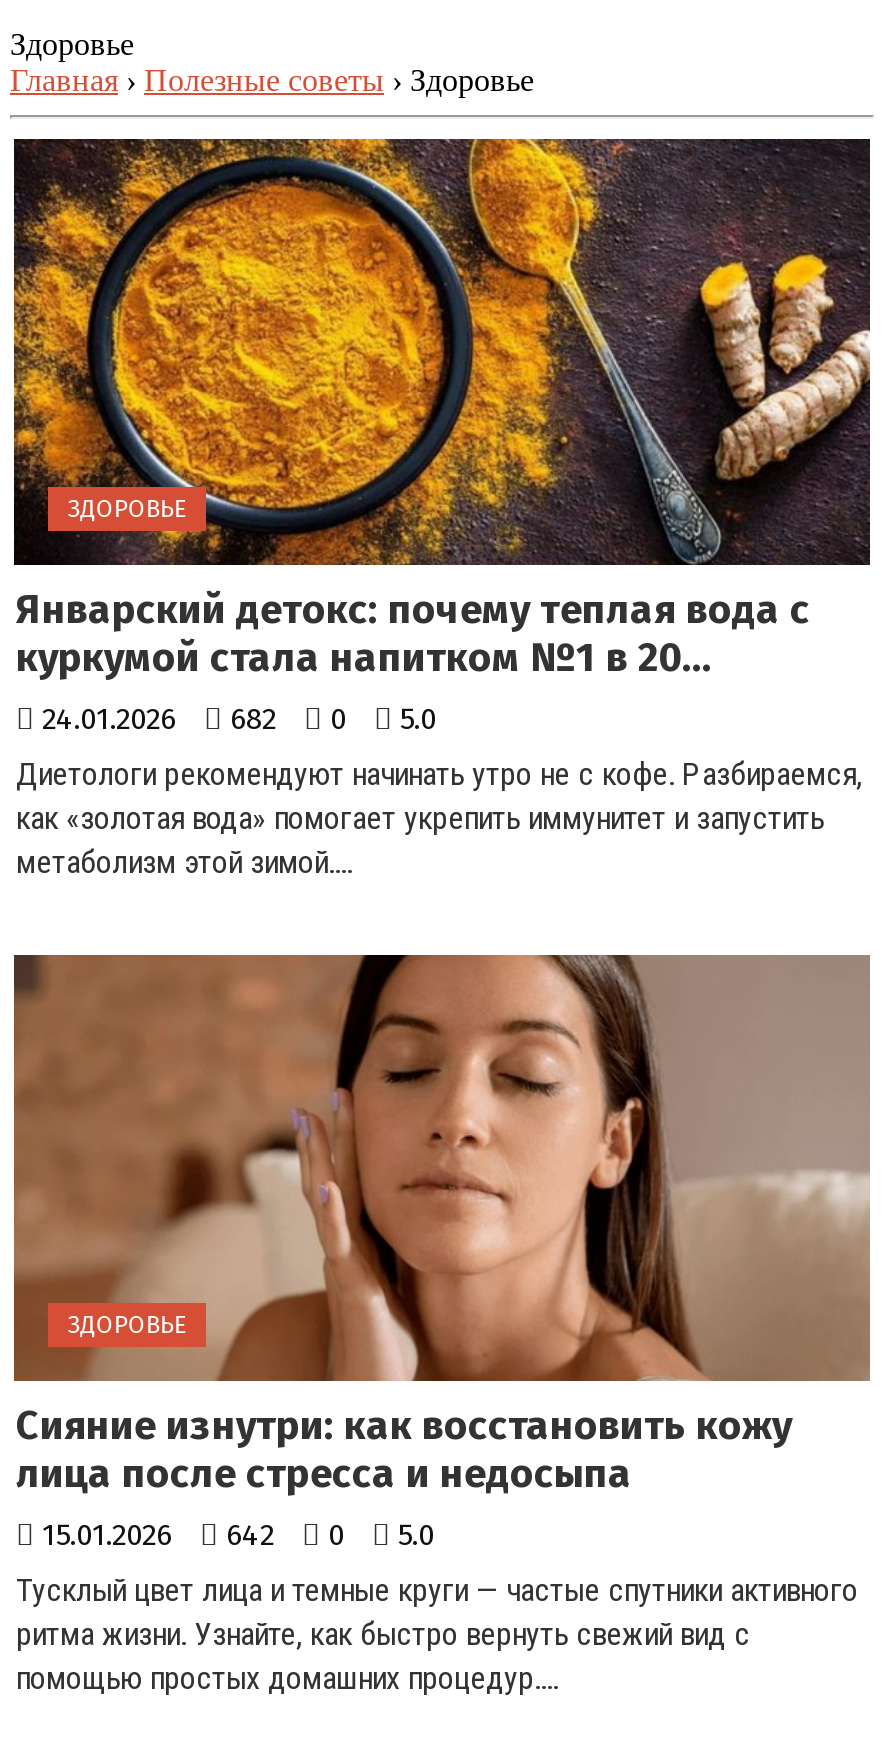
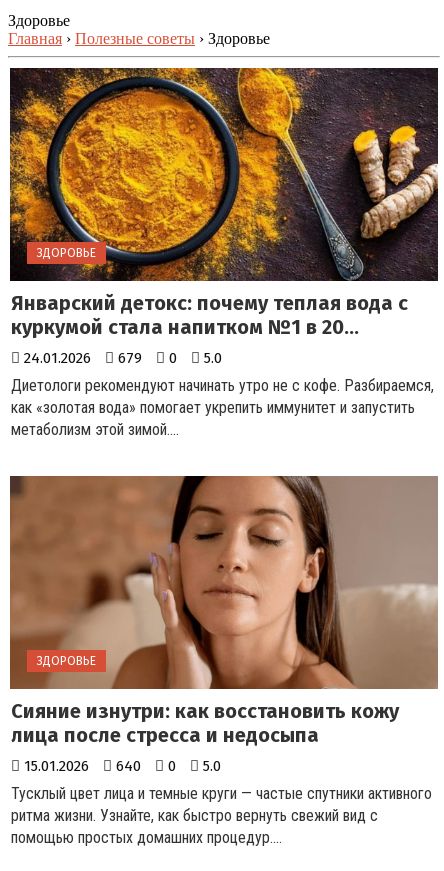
- 24.01.2026 682 0 5.0
+ 24.01.2026 679 0 5.0

- 15.01.2026 642 0 5.0
+ 15.01.2026 640 0 5.0
